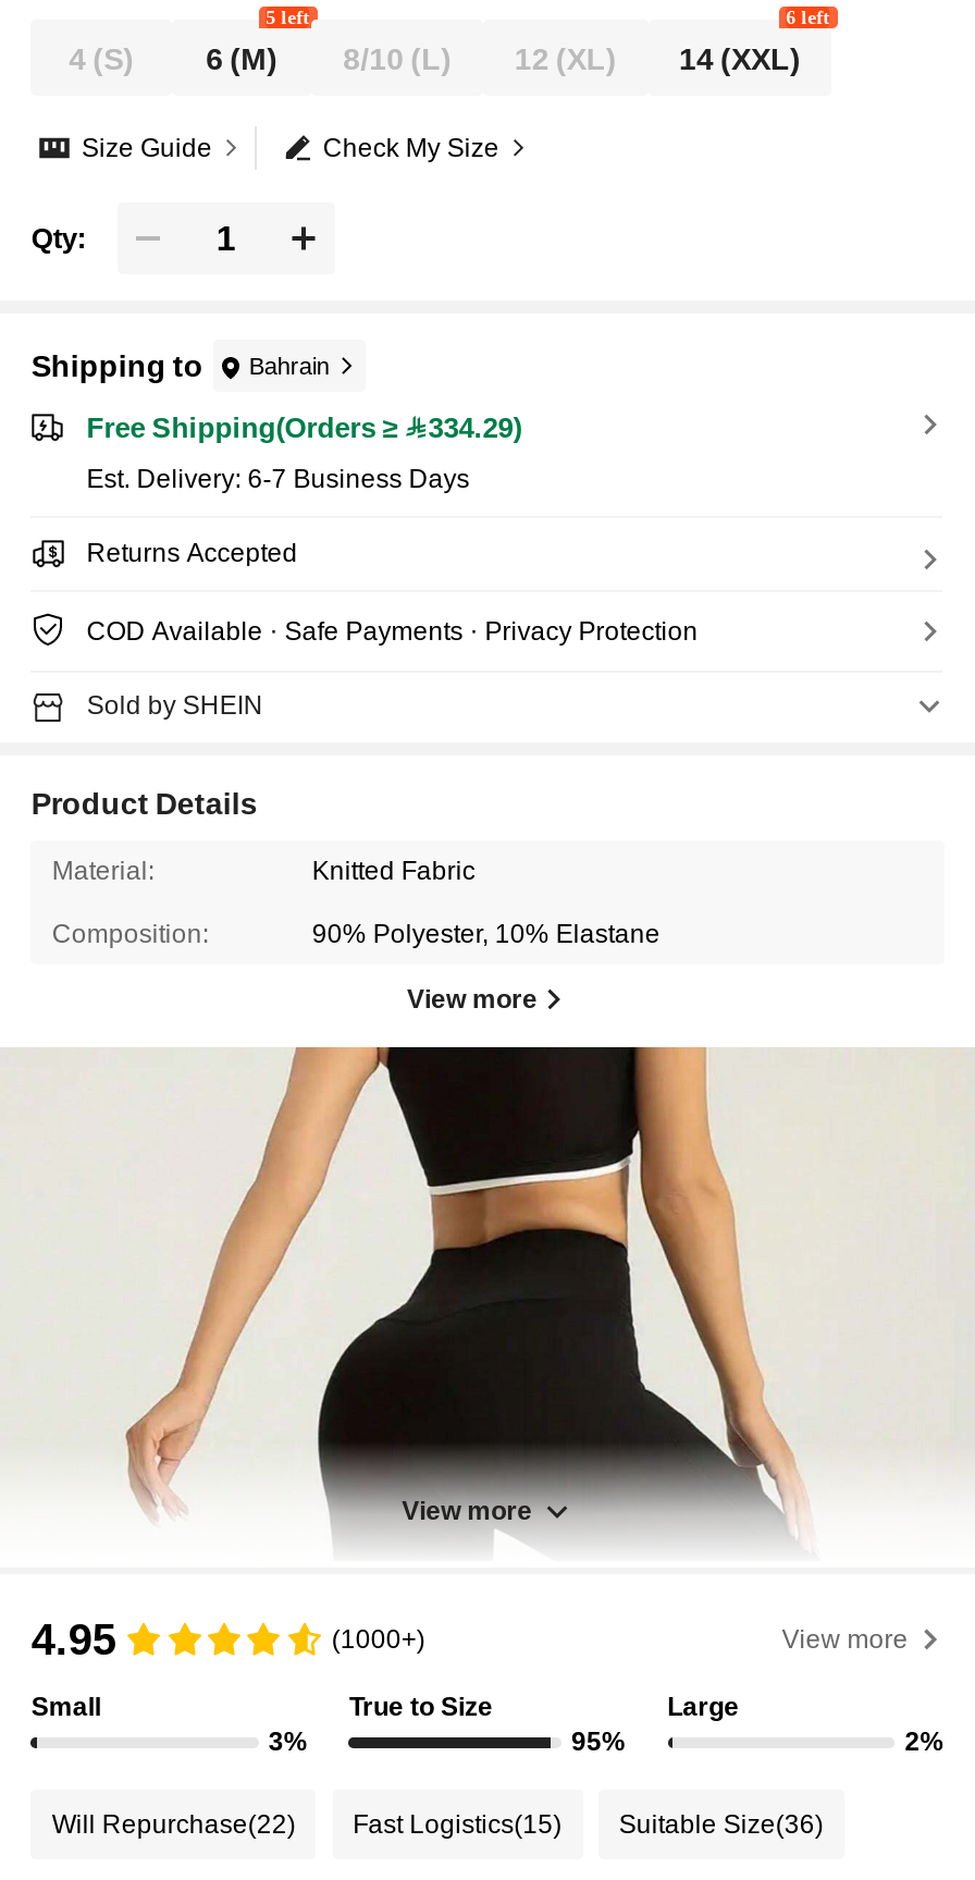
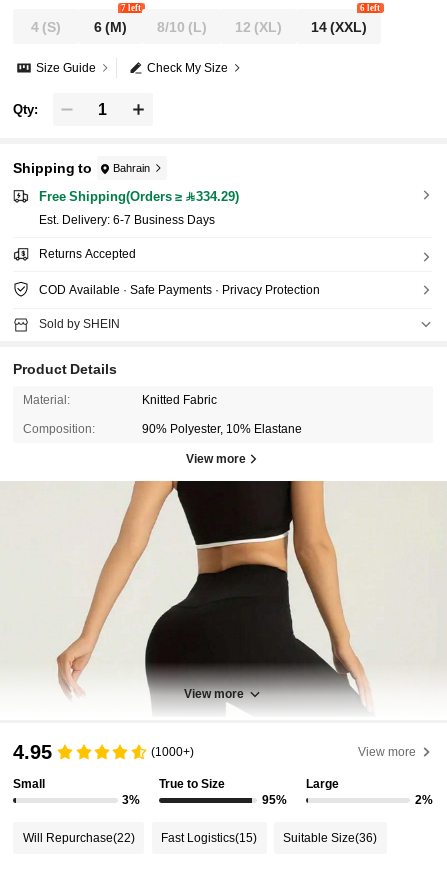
- 5 left
+ 7 left
